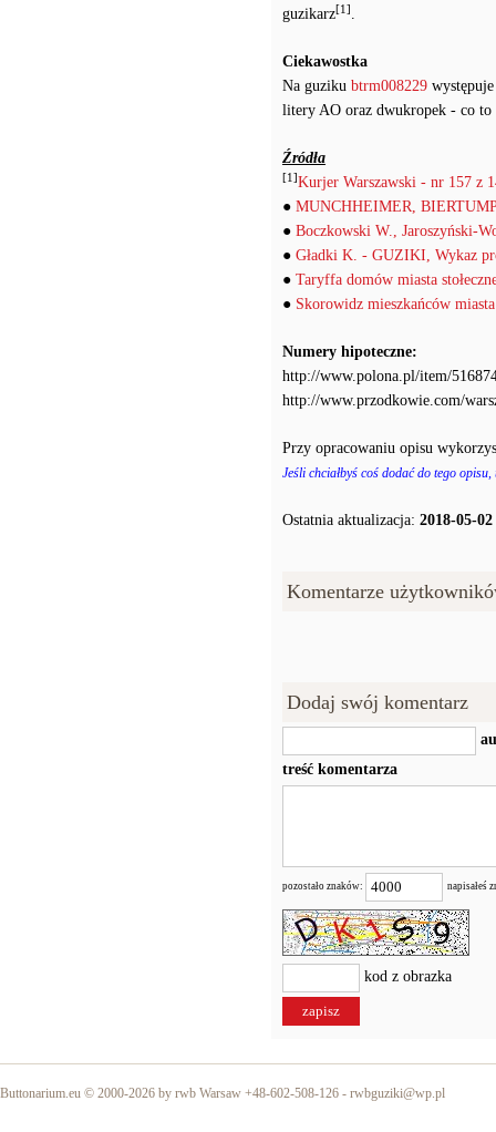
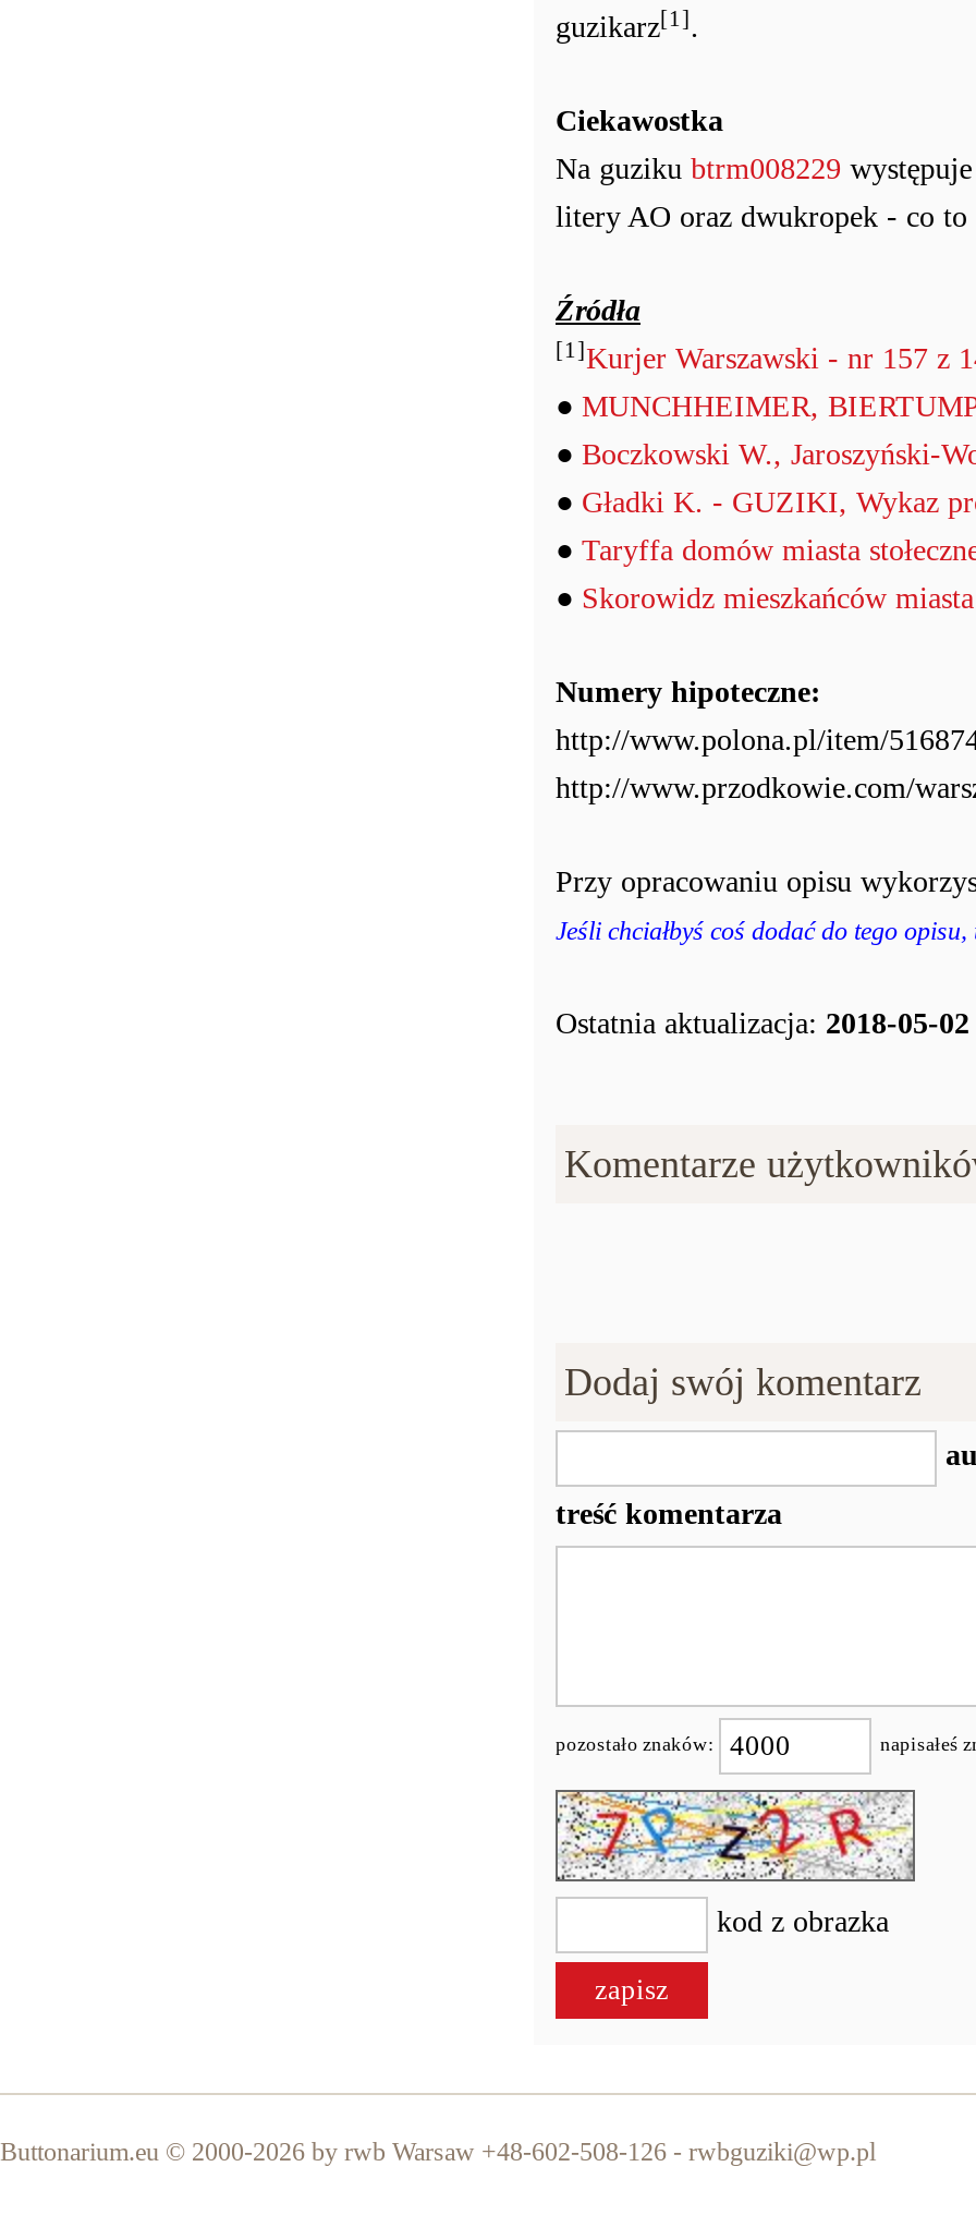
- [image]
+ [image]
